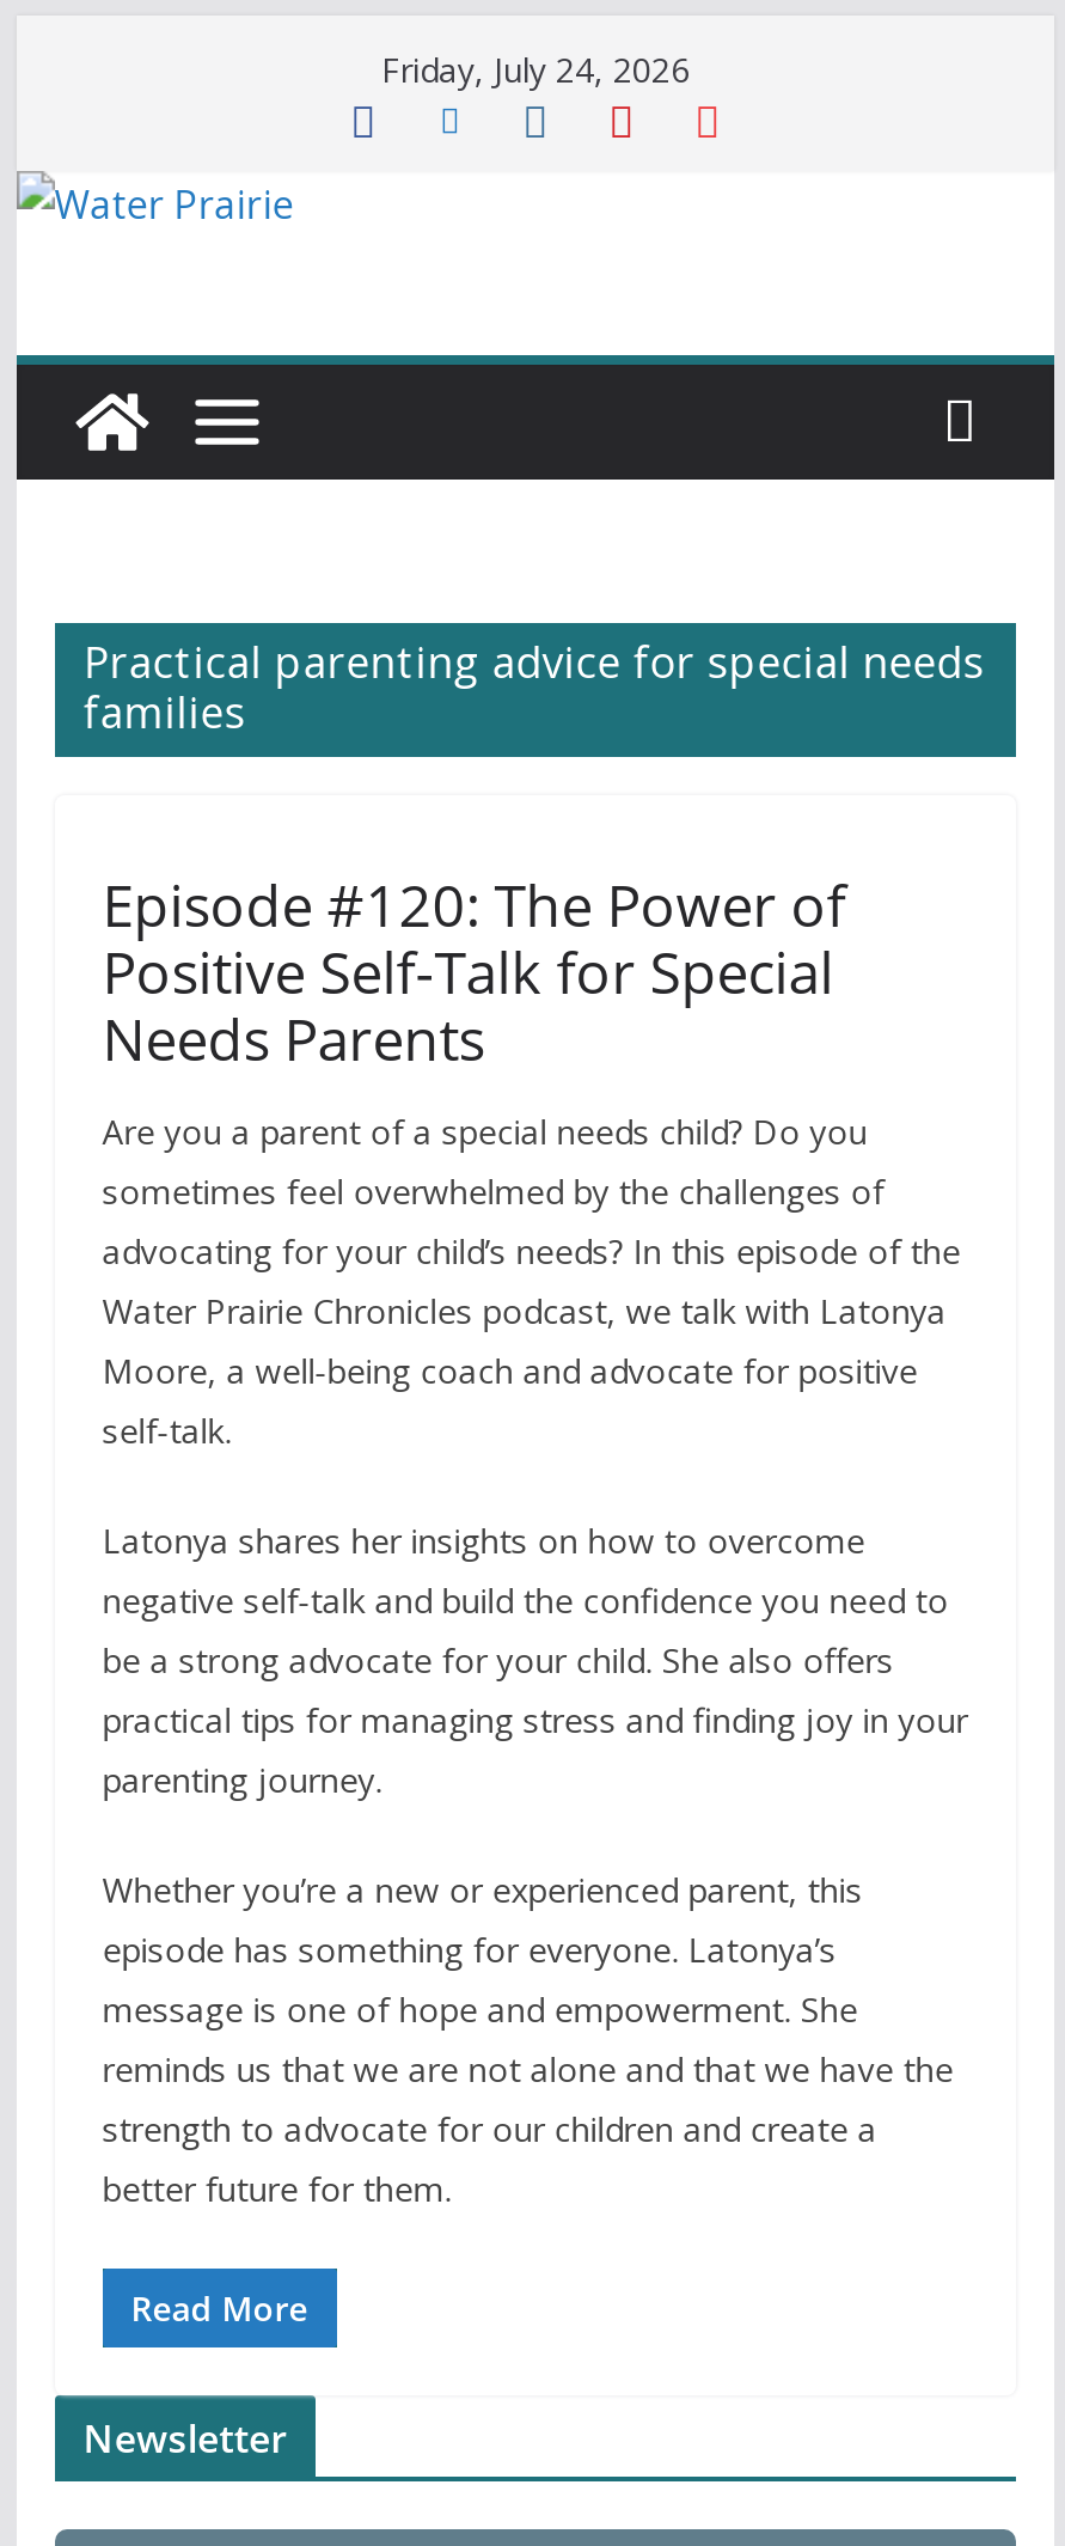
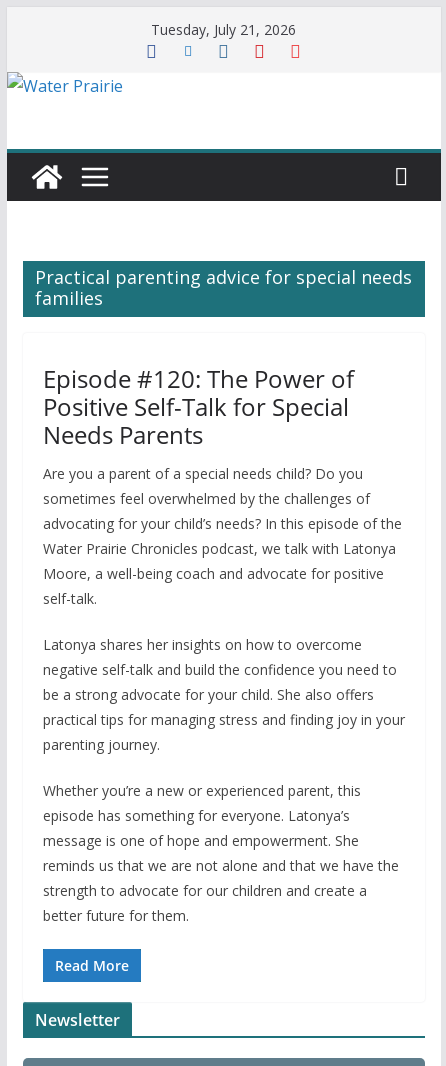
- Friday, July 24, 2026
+ Tuesday, July 21, 2026
